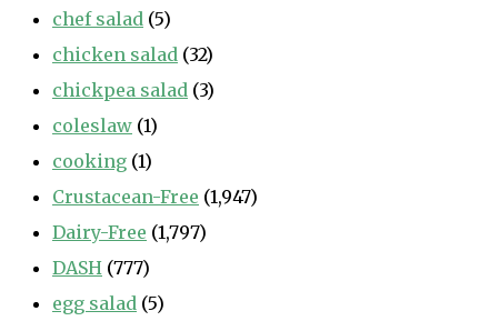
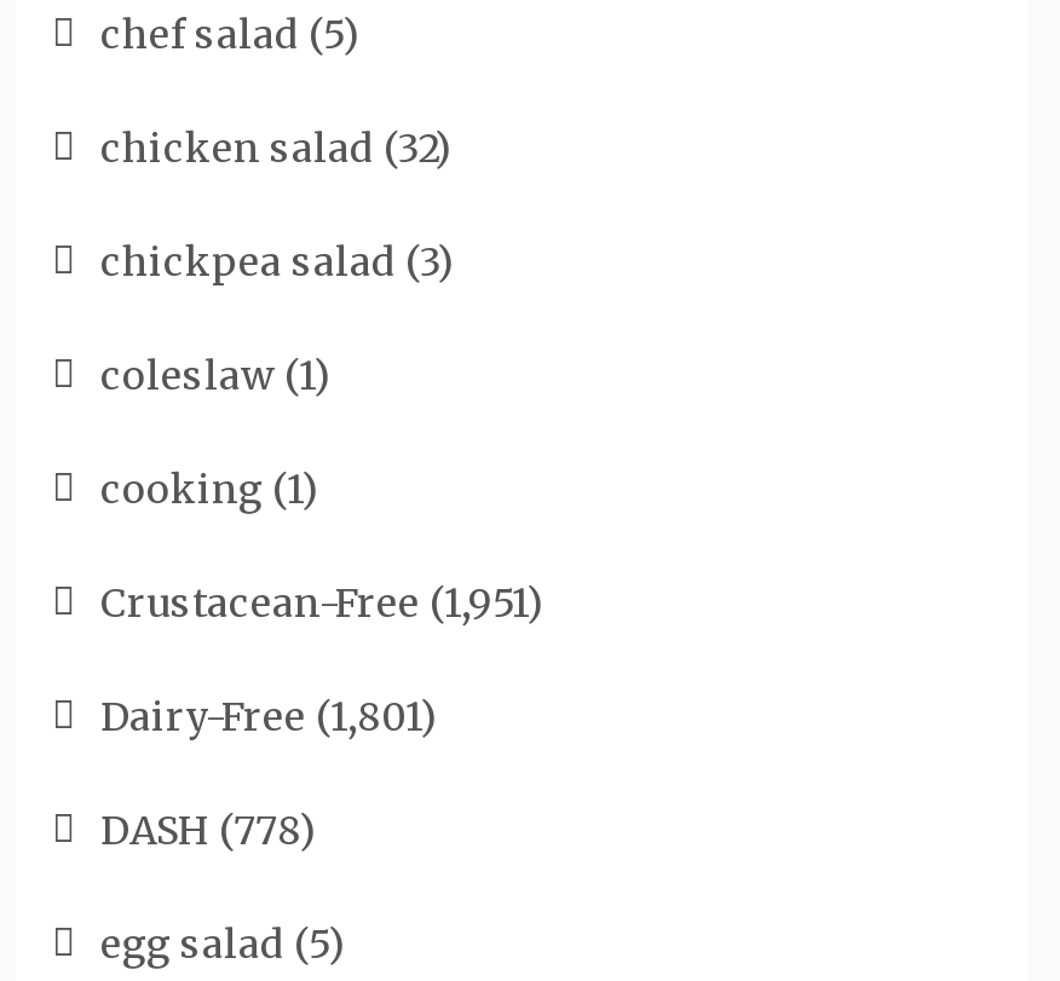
- Crustacean-Free (1,947)
+ Crustacean-Free (1,951)

- Dairy-Free (1,797)
+ Dairy-Free (1,801)

- DASH (777)
+ DASH (778)
